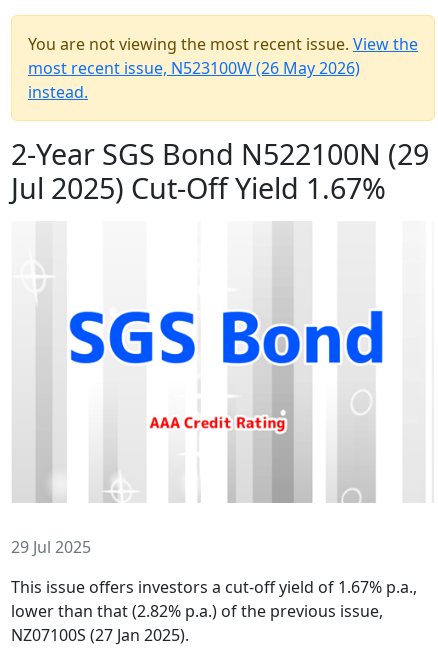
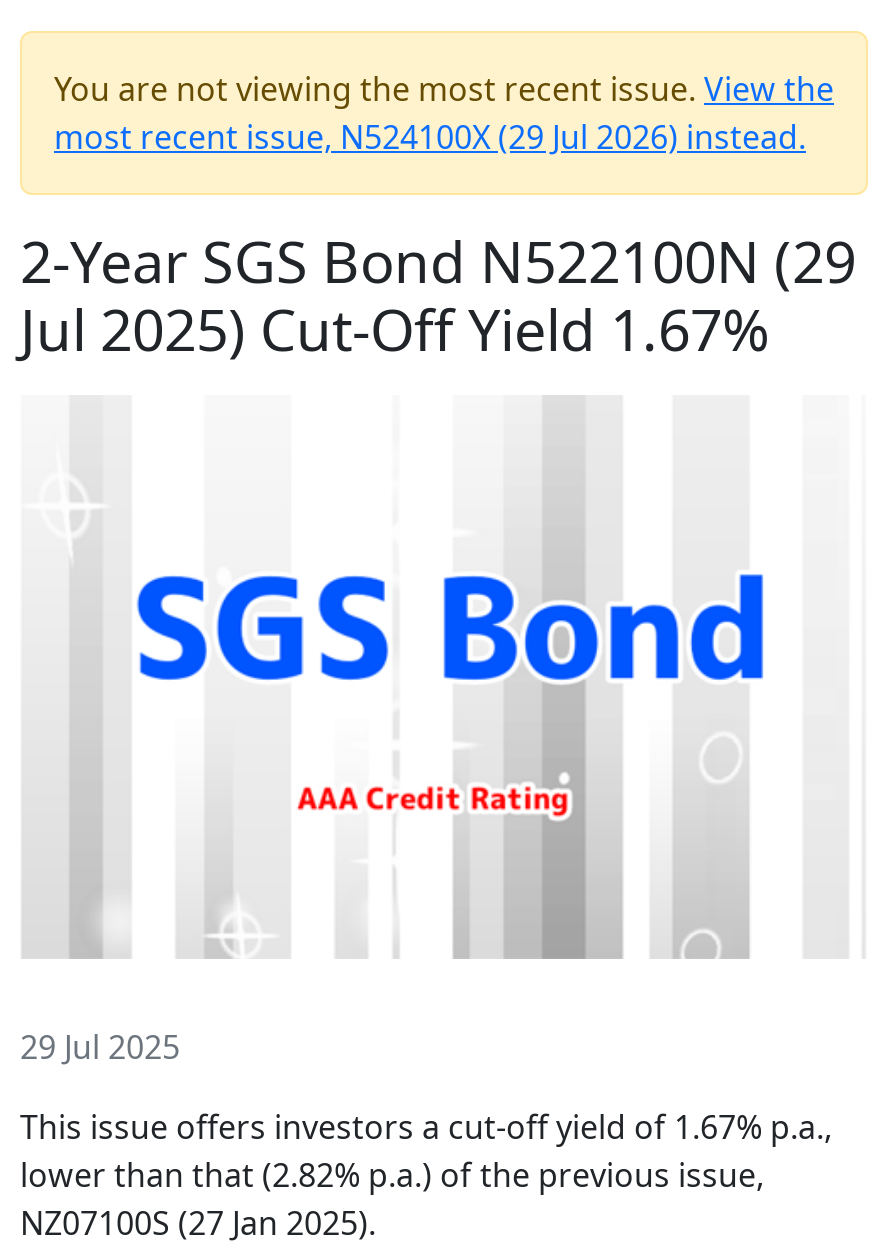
- most recent issue, N523100W (26 May 2026)
- instead.
+ most recent issue, N524100X (29 Jul 2026) instead.
